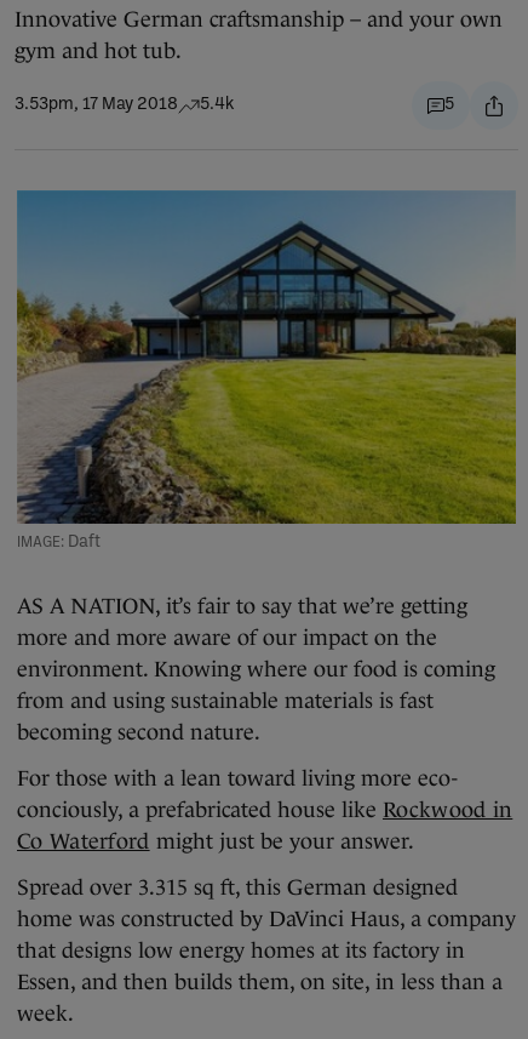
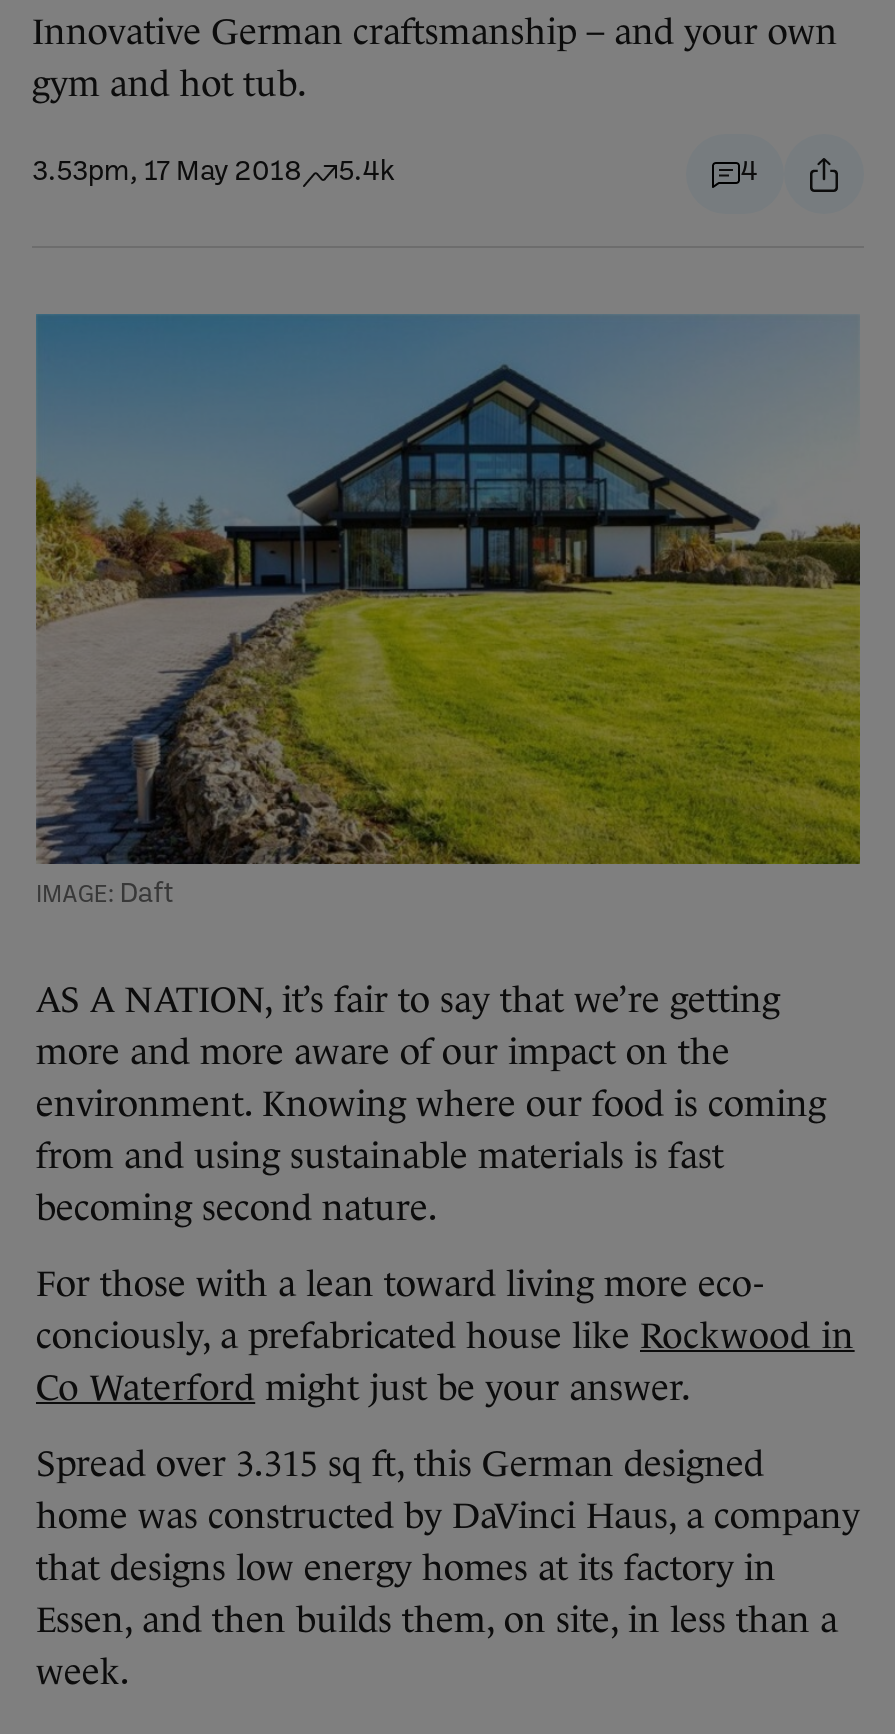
- 5
+ 4
